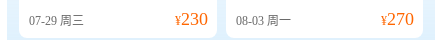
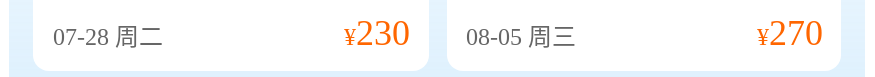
- 07-29周三
+ 07-28周二

- ¥230 08-03周一
+ ¥230 08-05周三
